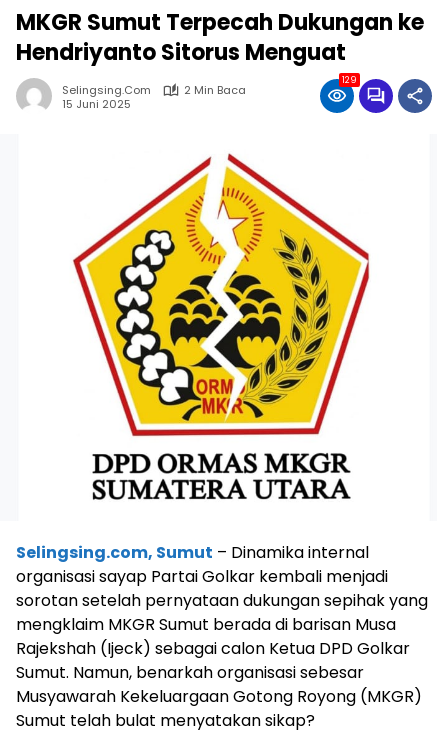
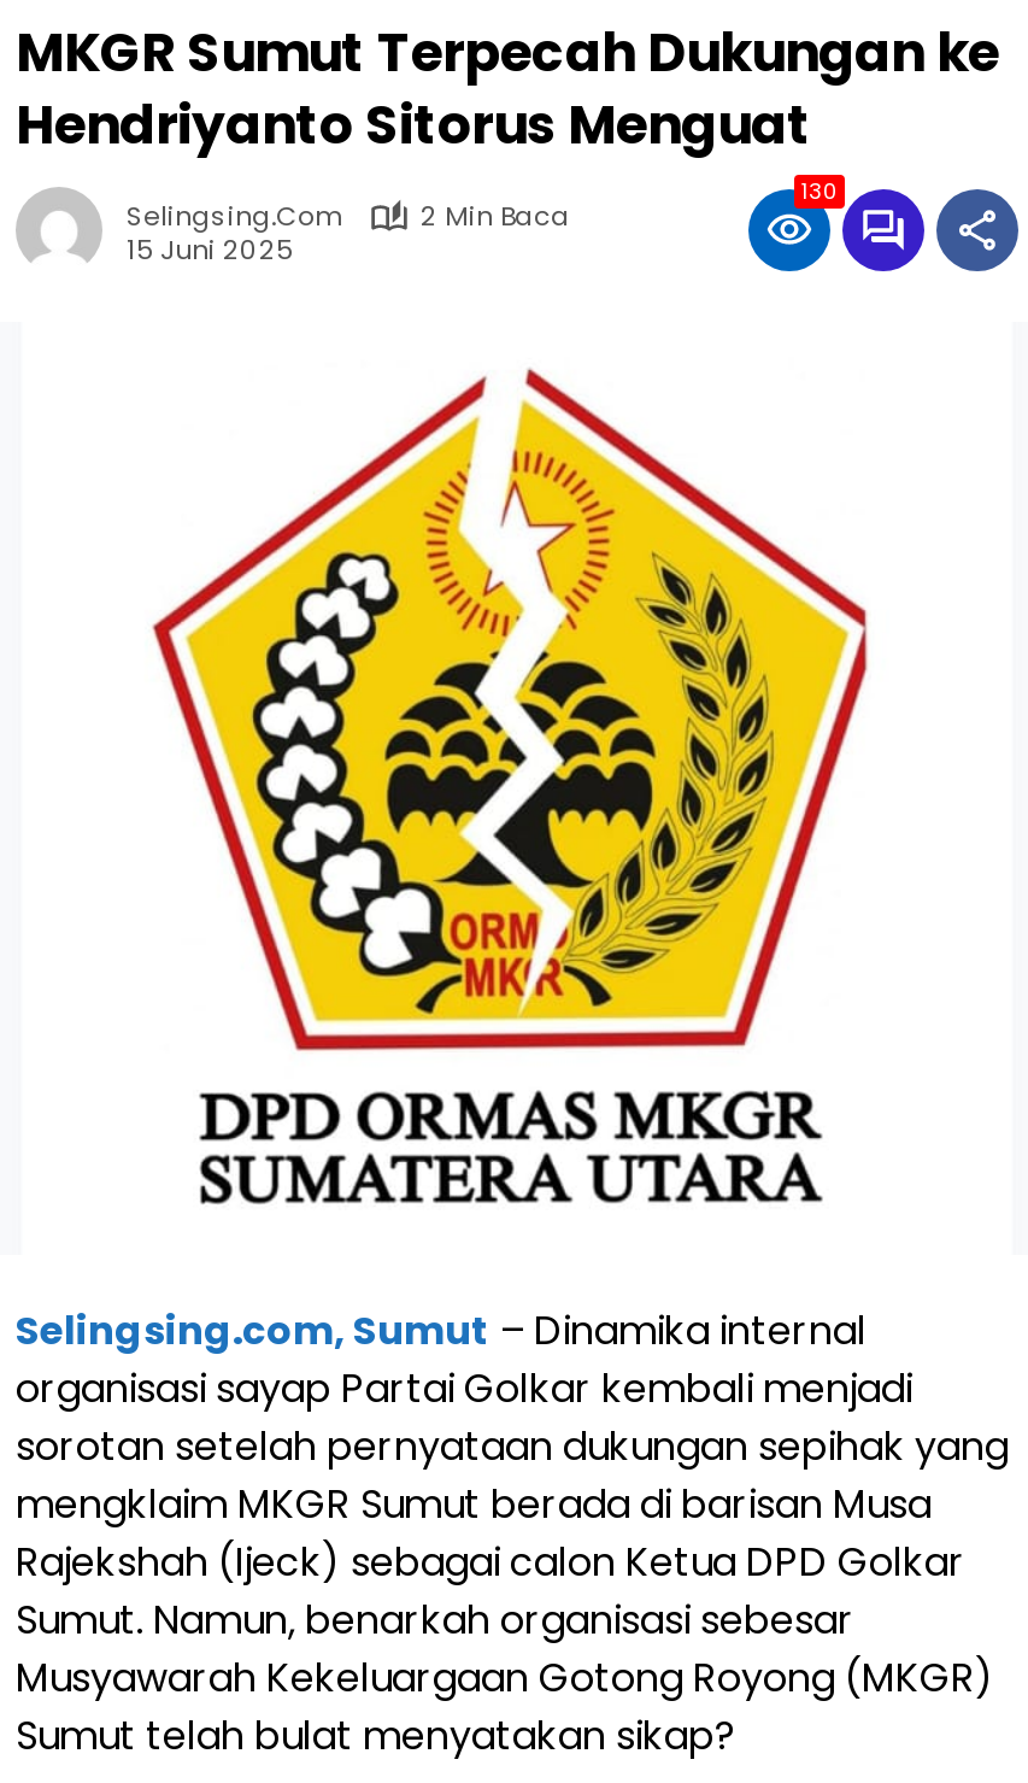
- 129
+ 130
